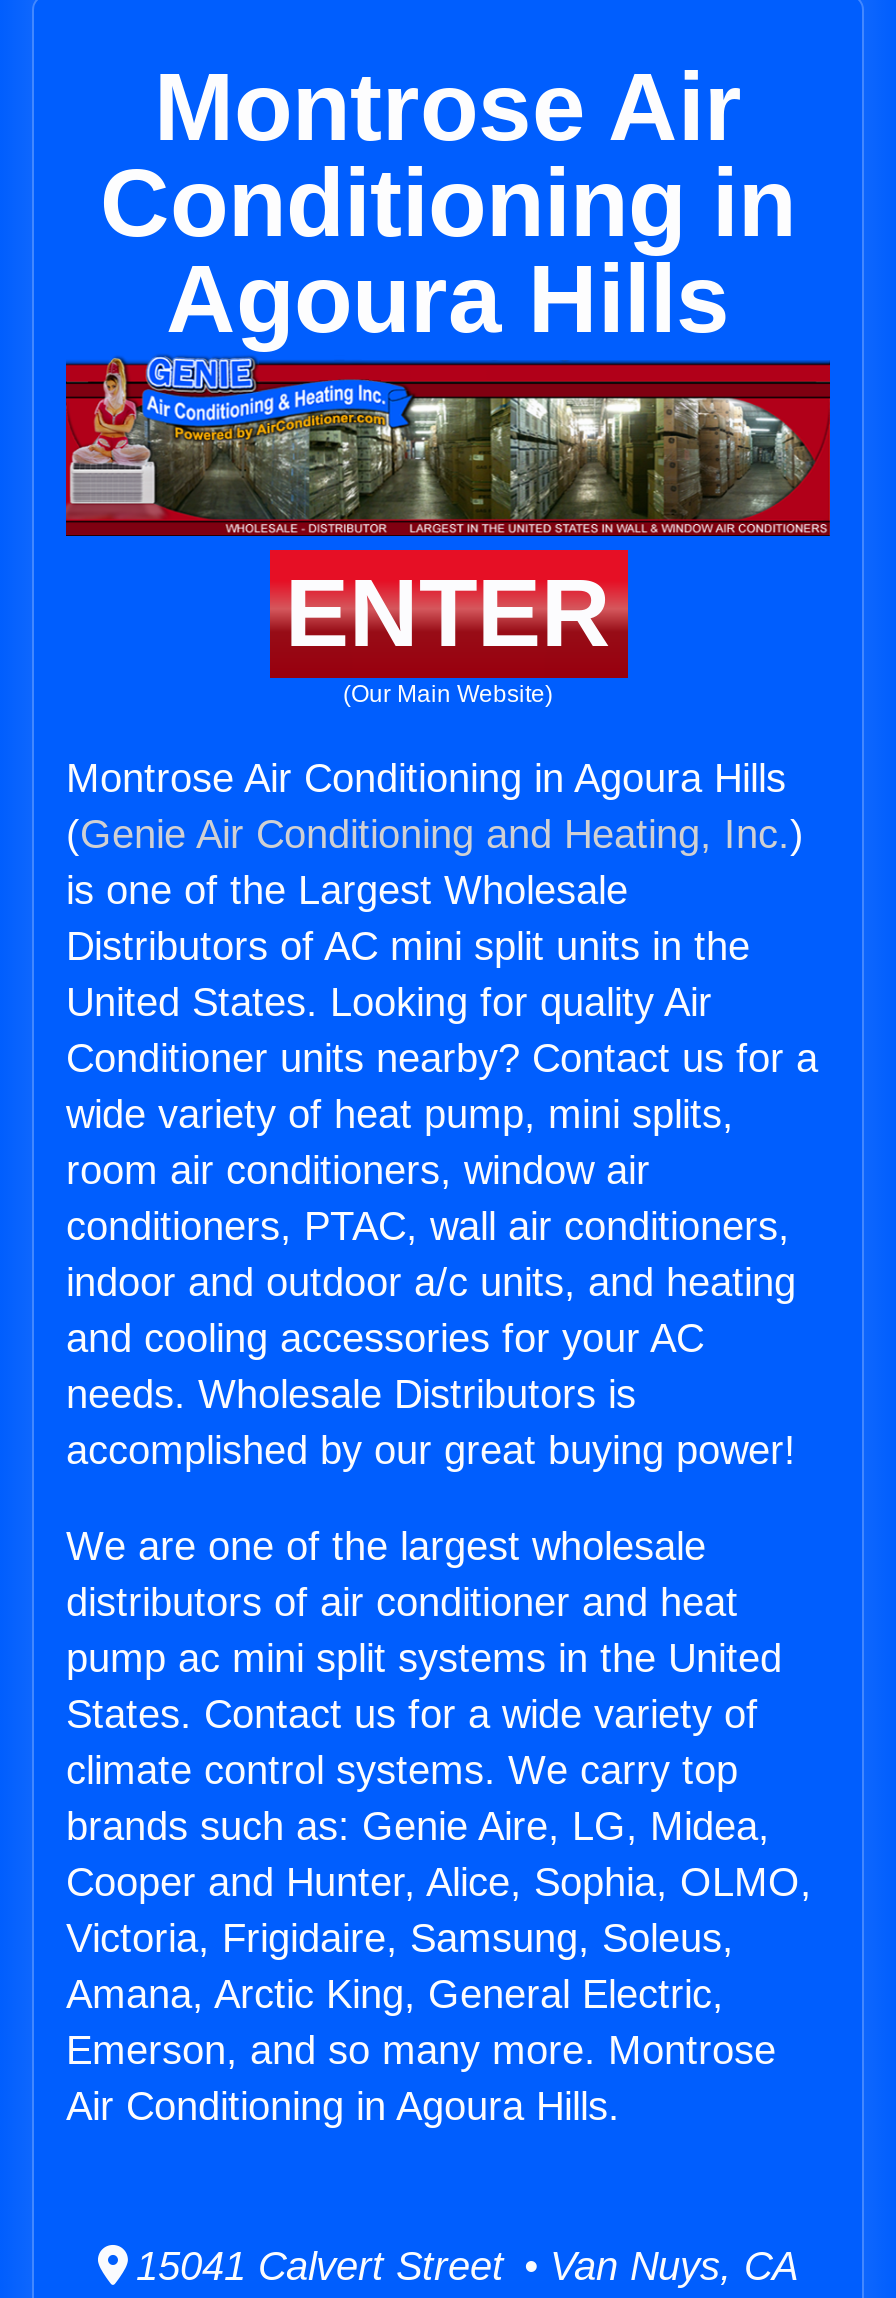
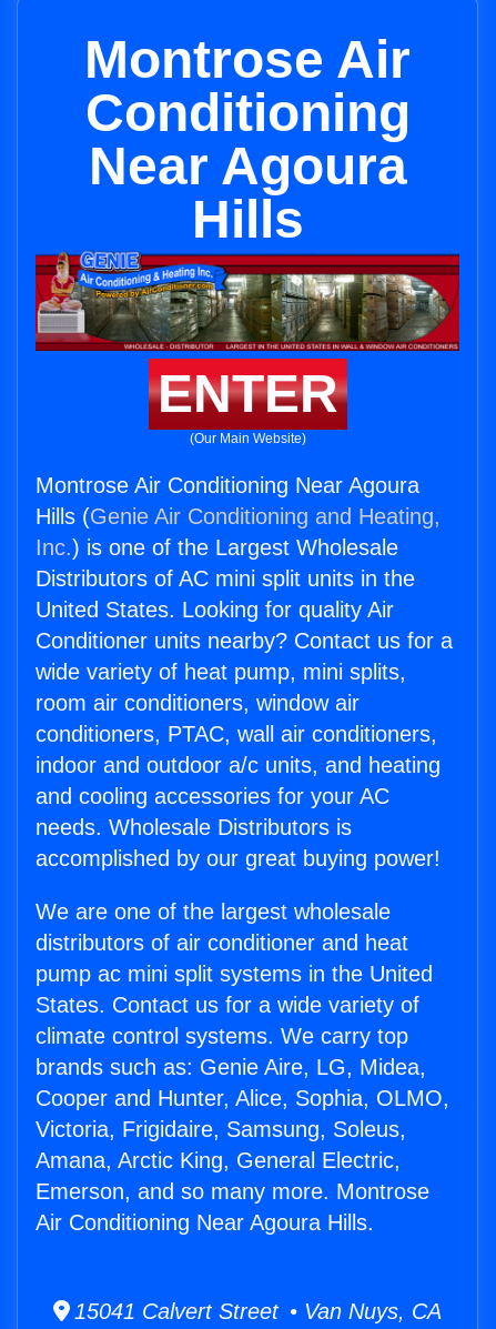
- Conditioning in
- Agoura Hills
+ Conditioning
+ Near Agoura
+ Hills

- Montrose Air Conditioning in Agoura Hills
- (Genie Air Conditioning and Heating, Inc.)
- is one of the Largest Wholesale
+ Montrose Air Conditioning Near Agoura
+ Hills (Genie Air Conditioning and Heating,
+ Inc.) is one of the Largest Wholesale

- Air Conditioning in Agoura Hills.
+ Air Conditioning Near Agoura Hills.
